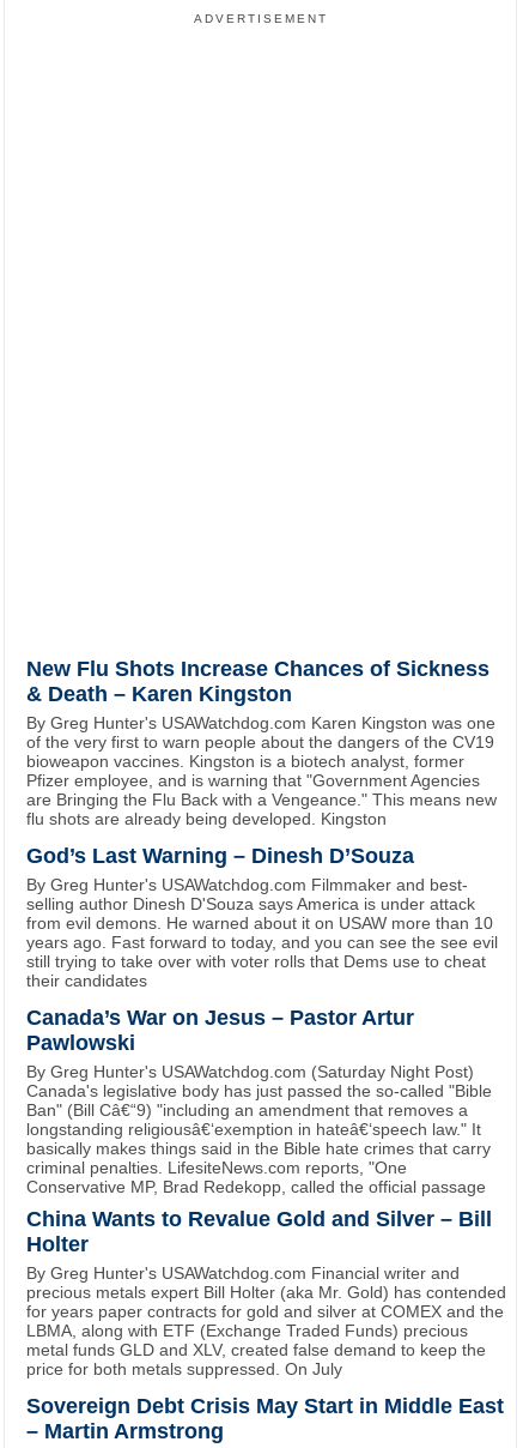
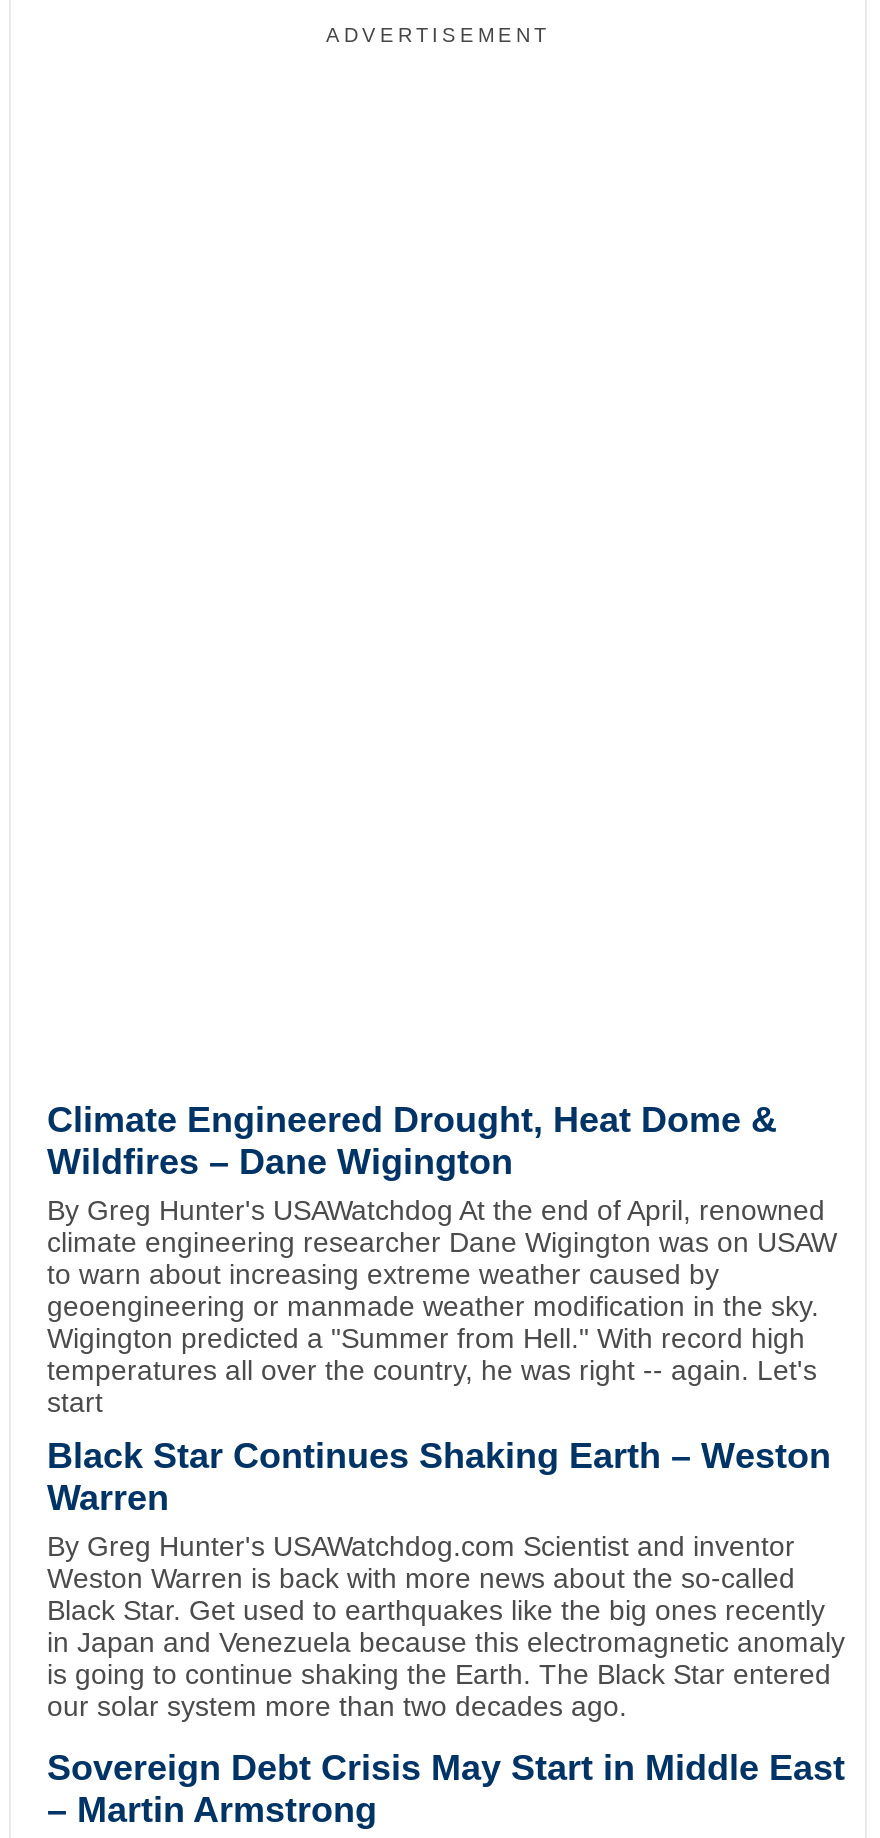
- New Flu Shots Increase Chances of Sickness
- & Death – Karen Kingston
- By Greg Hunter's USAWatchdog.com Karen Kingston was one
- of the very first to warn people about the dangers of the CV19
- bioweapon vaccines. Kingston is a biotech analyst, former
- Pfizer employee, and is warning that "Government Agencies
- are Bringing the Flu Back with a Vengeance." This means new
- flu shots are already being developed. Kingston
- God’s Last Warning – Dinesh D’Souza
- By Greg Hunter's USAWatchdog.com Filmmaker and best-
- selling author Dinesh D'Souza says America is under attack
- from evil demons. He warned about it on USAW more than 10
- years ago. Fast forward to today, and you can see the see evil
- still trying to take over with voter rolls that Dems use to cheat
- their candidates
- Canada’s War on Jesus – Pastor Artur
- Pawlowski
- By Greg Hunter's USAWatchdog.com (Saturday Night Post)
- Canada's legislative body has just passed the so-called "Bible
- Ban" (Bill Câ€“9) "including an amendment that removes a
- longstanding religiousâ€‘exemption in hateâ€‘speech law." It
- basically makes things said in the Bible hate crimes that carry
- criminal penalties. LifesiteNews.com reports, "One
- Conservative MP, Brad Redekopp, called the official passage
- China Wants to Revalue Gold and Silver – Bill
- Holter
- By Greg Hunter's USAWatchdog.com Financial writer and
- precious metals expert Bill Holter (aka Mr. Gold) has contended
- for years paper contracts for gold and silver at COMEX and the
- LBMA, along with ETF (Exchange Traded Funds) precious
- metal funds GLD and XLV, created false demand to keep the
- price for both metals suppressed. On July
+ Climate Engineered Drought, Heat Dome &
+ Wildfires – Dane Wigington
+ By Greg Hunter's USAWatchdog At the end of April, renowned
+ climate engineering researcher Dane Wigington was on USAW
+ to warn about increasing extreme weather caused by
+ geoengineering or manmade weather modification in the sky.
+ Wigington predicted a "Summer from Hell." With record high
+ temperatures all over the country, he was right -- again. Let's
+ start
+ Black Star Continues Shaking Earth – Weston
+ Warren
+ By Greg Hunter's USAWatchdog.com Scientist and inventor
+ Weston Warren is back with more news about the so-called
+ Black Star. Get used to earthquakes like the big ones recently
+ in Japan and Venezuela because this electromagnetic anomaly
+ is going to continue shaking the Earth. The Black Star entered
+ our solar system more than two decades ago.
